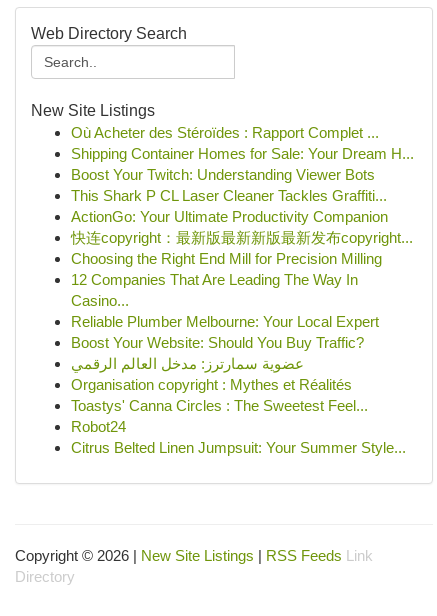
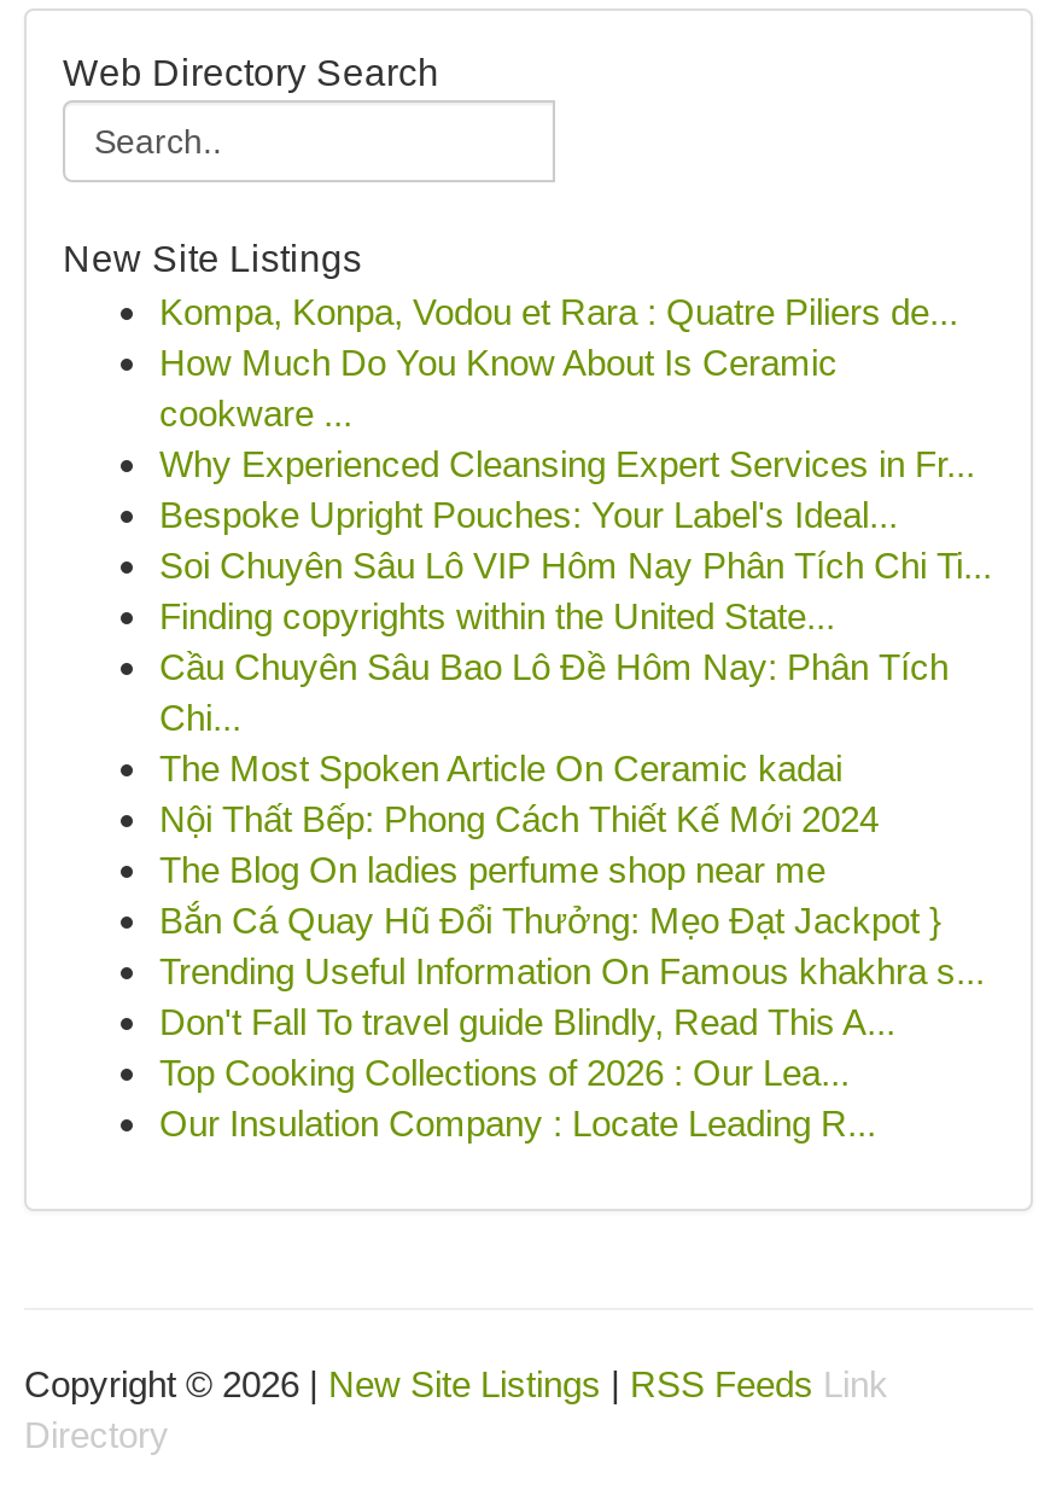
- Où Acheter des Stéroïdes : Rapport Complet ...
- Shipping Container Homes for Sale: Your Dream H...
- Boost Your Twitch: Understanding Viewer Bots
- This Shark P CL Laser Cleaner Tackles Graffiti...
- ActionGo: Your Ultimate Productivity Companion
- 快连copyright：最新版最新新版最新发布copyright...
- Choosing the Right End Mill for Precision Milling
- 12 Companies That Are Leading The Way In
- Casino...
- Reliable Plumber Melbourne: Your Local Expert
- Boost Your Website: Should You Buy Traffic?
- عضوية سمارترز: مدخل العالم الرقمي
- Organisation copyright : Mythes et Réalités
- Toastys' Canna Circles : The Sweetest Feel...
- Robot24
- Citrus Belted Linen Jumpsuit: Your Summer Style...
+ Kompa, Konpa, Vodou et Rara : Quatre Piliers de...
+ How Much Do You Know About Is Ceramic
+ cookware ...
+ Why Experienced Cleansing Expert Services in Fr...
+ Bespoke Upright Pouches: Your Label's Ideal...
+ Soi Chuyên Sâu Lô VIP Hôm Nay Phân Tích Chi Ti...
+ Finding copyrights within the United State...
+ Cầu Chuyên Sâu Bao Lô Đề Hôm Nay: Phân Tích
+ Chi...
+ The Most Spoken Article On Ceramic kadai
+ Nội Thất Bếp: Phong Cách Thiết Kế Mới 2024
+ The Blog On ladies perfume shop near me
+ Bắn Cá Quay Hũ Đổi Thưởng: Mẹo Đạt Jackpot }
+ Trending Useful Information On Famous khakhra s...
+ Don't Fall To travel guide Blindly, Read This A...
+ Top Cooking Collections of 2026 : Our Lea...
+ Our Insulation Company : Locate Leading R...
